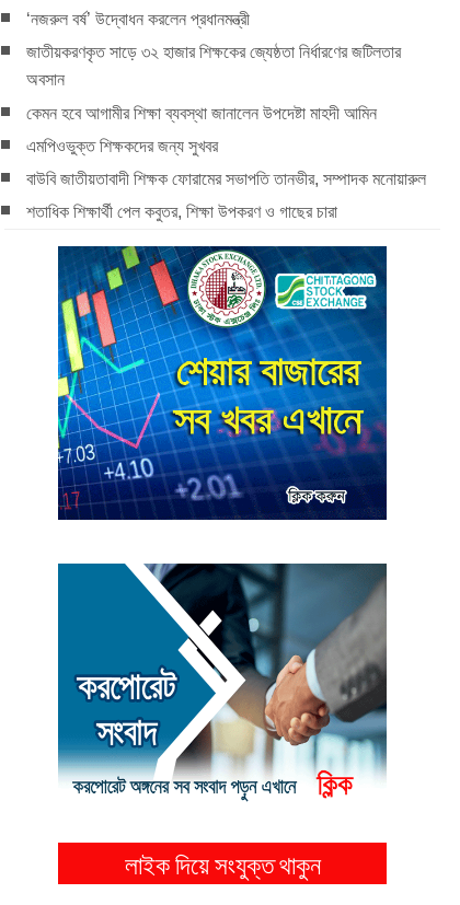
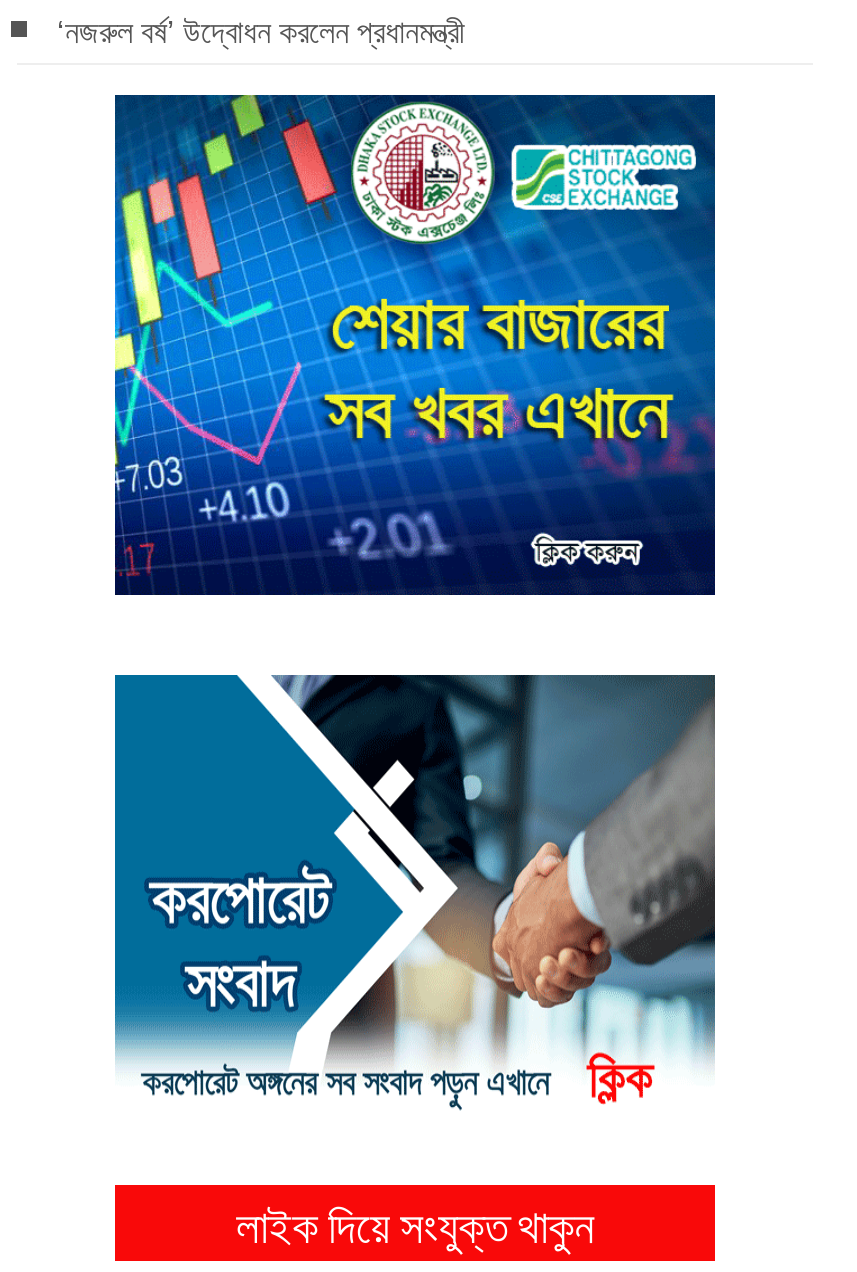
- জাতীয়করণকৃত সাড়ে ৩২ হাজার শিক্ষকের জ্যেষ্ঠতা নির্ধারণের জটিলতার
- অবসান
- কেমন হবে আগামীর শিক্ষা ব্যবস্থা জানালেন উপদেষ্টা মাহদী আমিন
- এমপিওভুক্ত শিক্ষকদের জন্য সুখবর
- বাউবি জাতীয়তাবাদী শিক্ষক ফোরামের সভাপতি তানভীর, সম্পাদক মনোয়ারুল
- শতাধিক শিক্ষার্থী পেল কবুতর, শিক্ষা উপকরণ ও গাছের চারা
